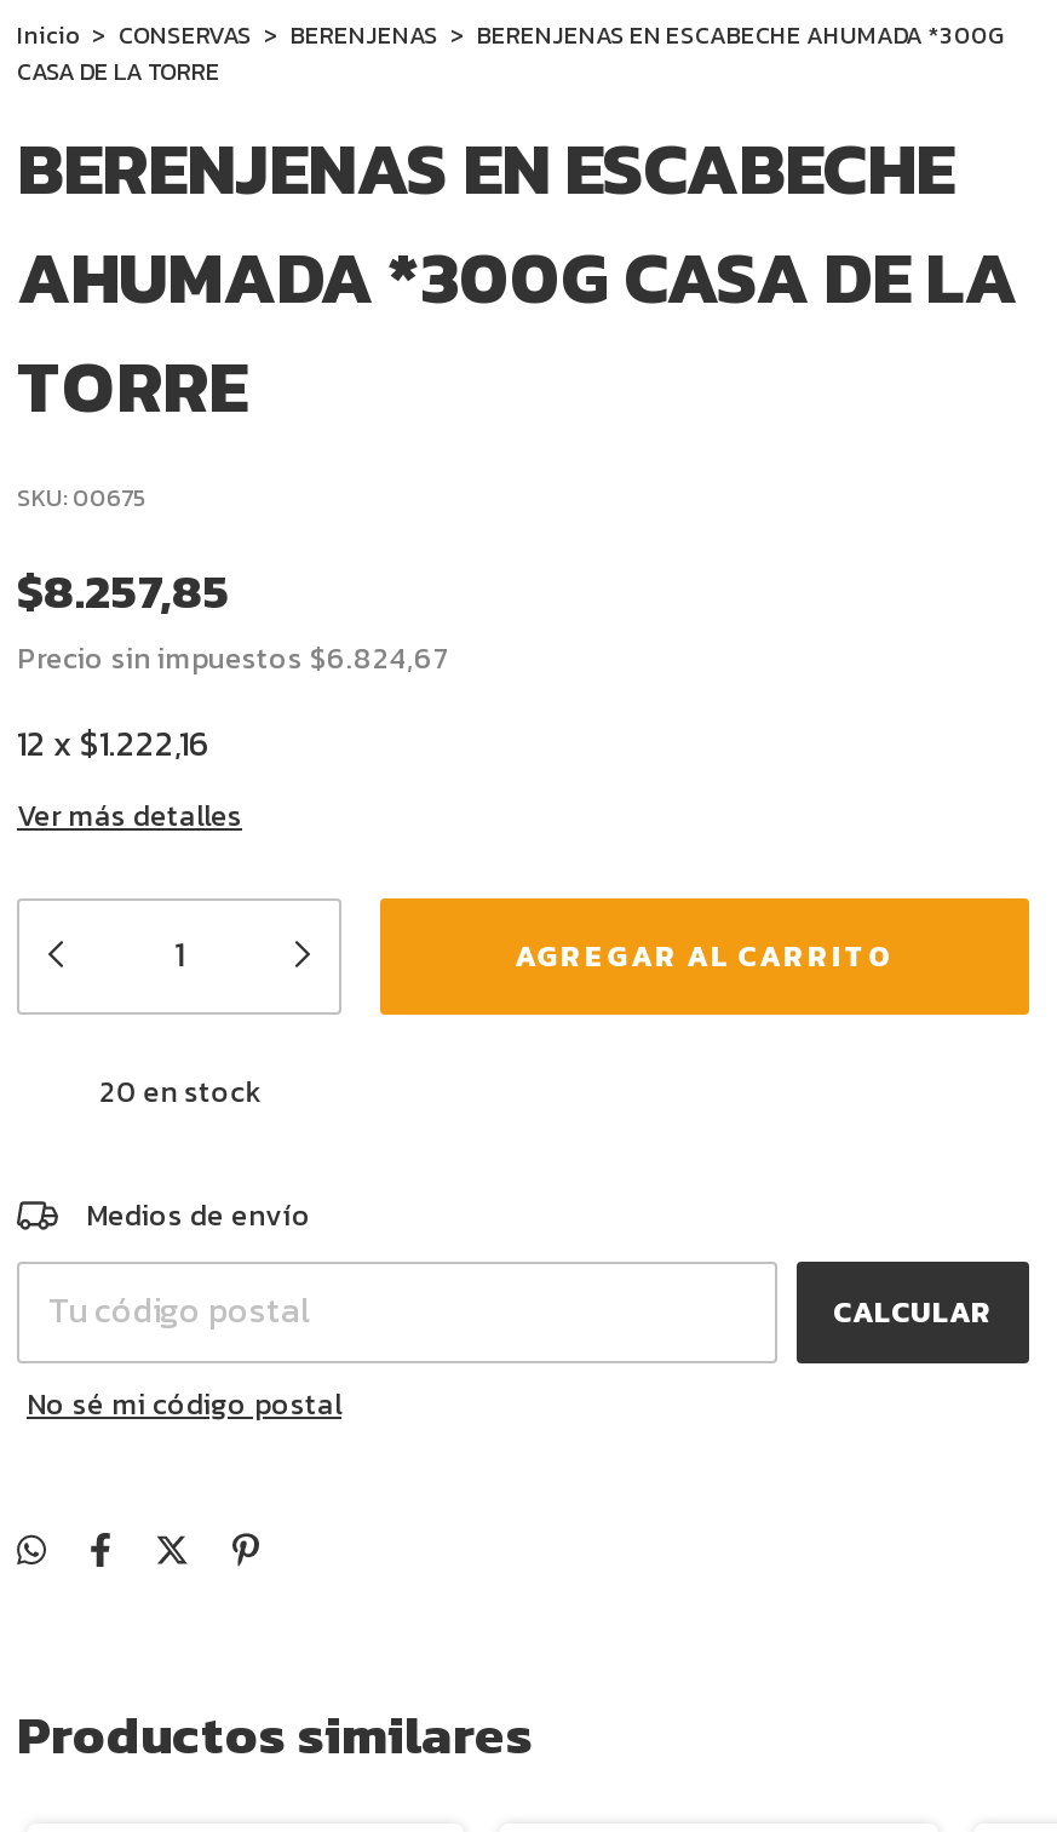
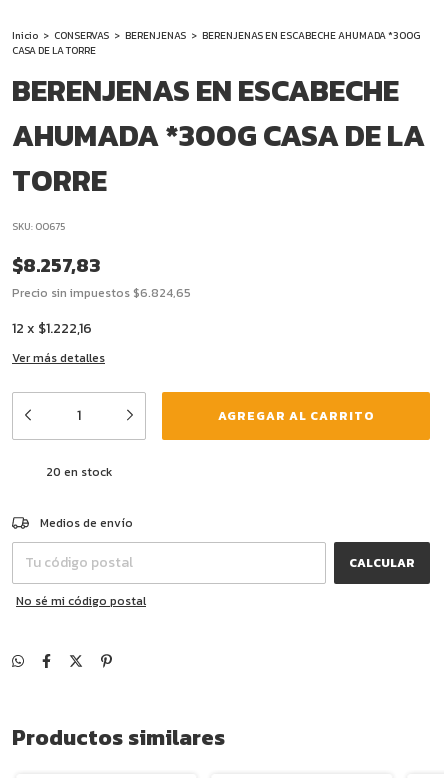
- $8.257,85
+ $8.257,83

- Precio sin impuestos $6.824,67
+ Precio sin impuestos $6.824,65
